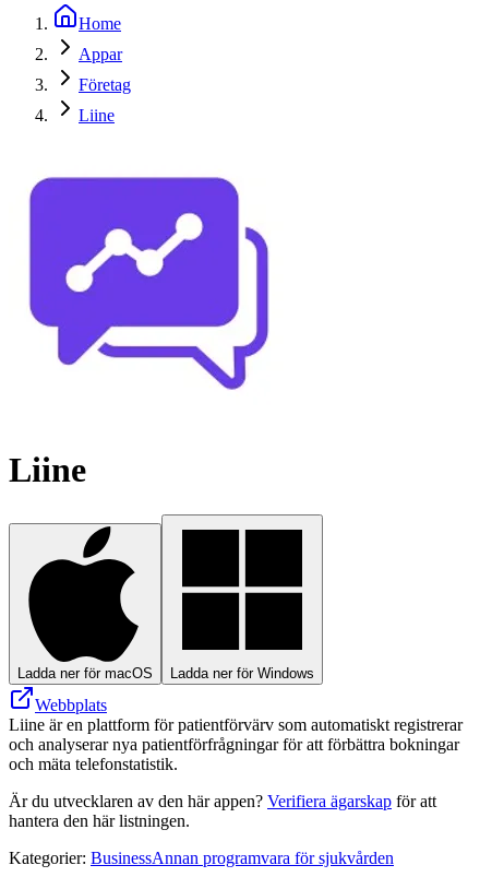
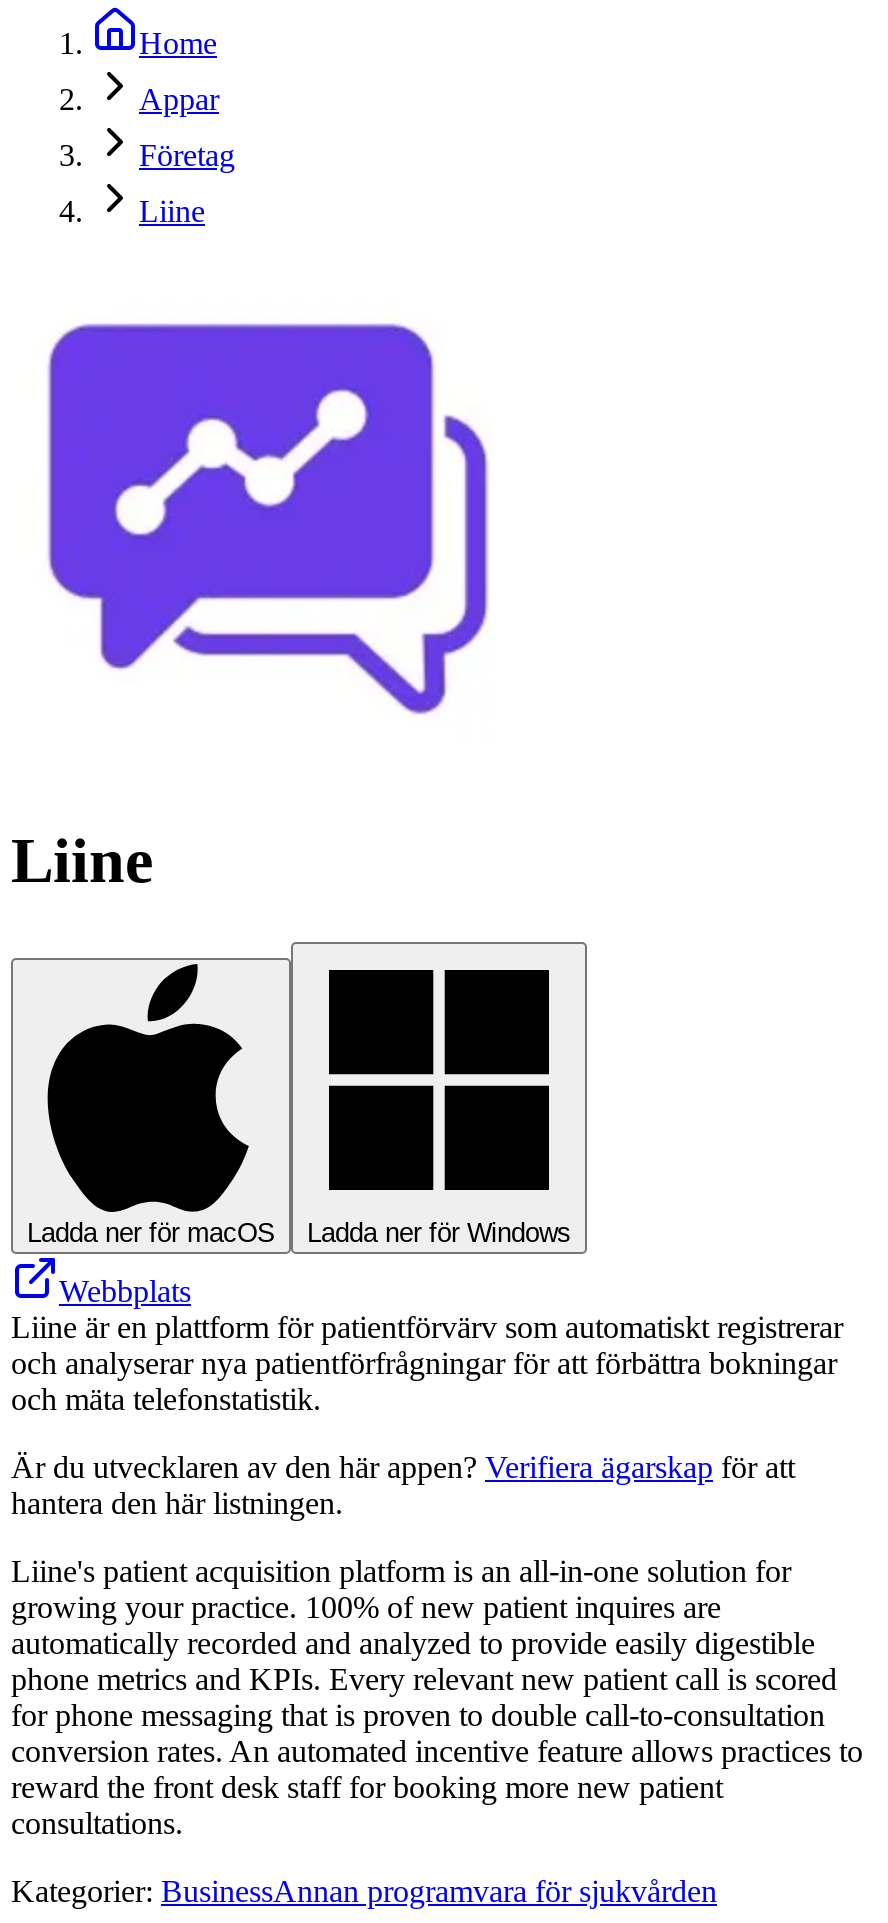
+ Liine's patient acquisition platform is an all-in-one solution for
+ growing your practice. 100% of new patient inquires are
+ automatically recorded and analyzed to provide easily digestible
+ phone metrics and KPIs. Every relevant new patient call is scored
+ for phone messaging that is proven to double call-to-consultation
+ conversion rates. An automated incentive feature allows practices to
+ reward the front desk staff for booking more new patient
+ consultations.
